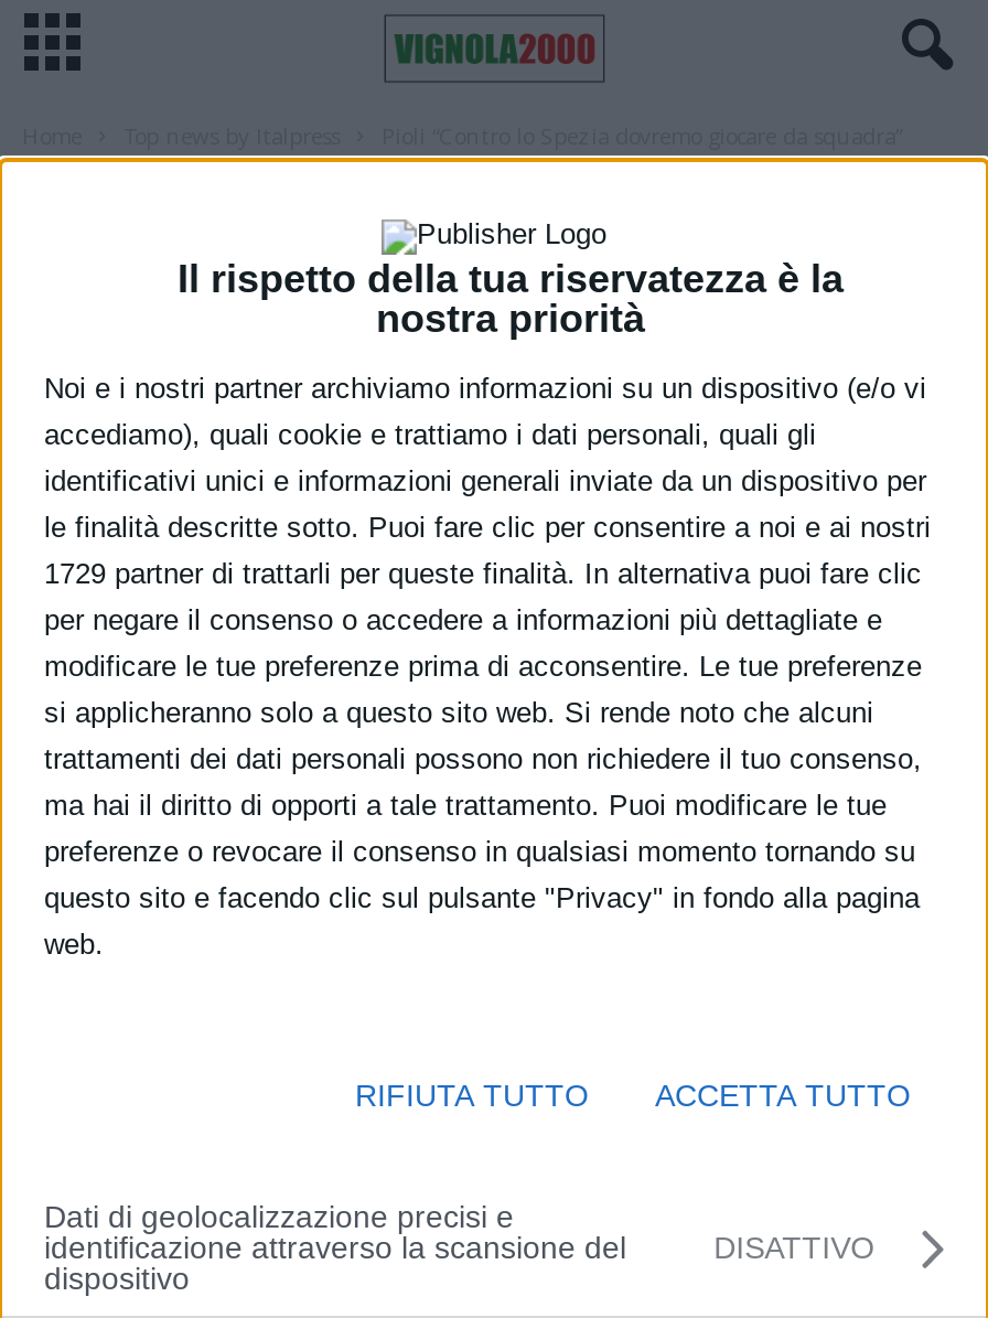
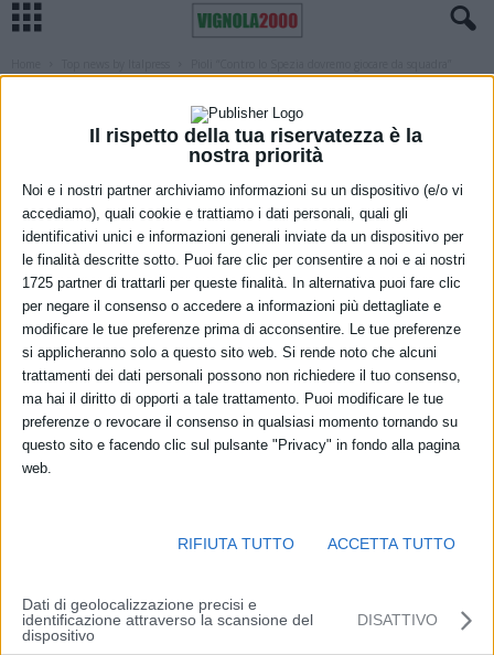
- 1729 partner di trattarli per queste finalità. In alternativa puoi fare clic
+ 1725 partner di trattarli per queste finalità. In alternativa puoi fare clic
